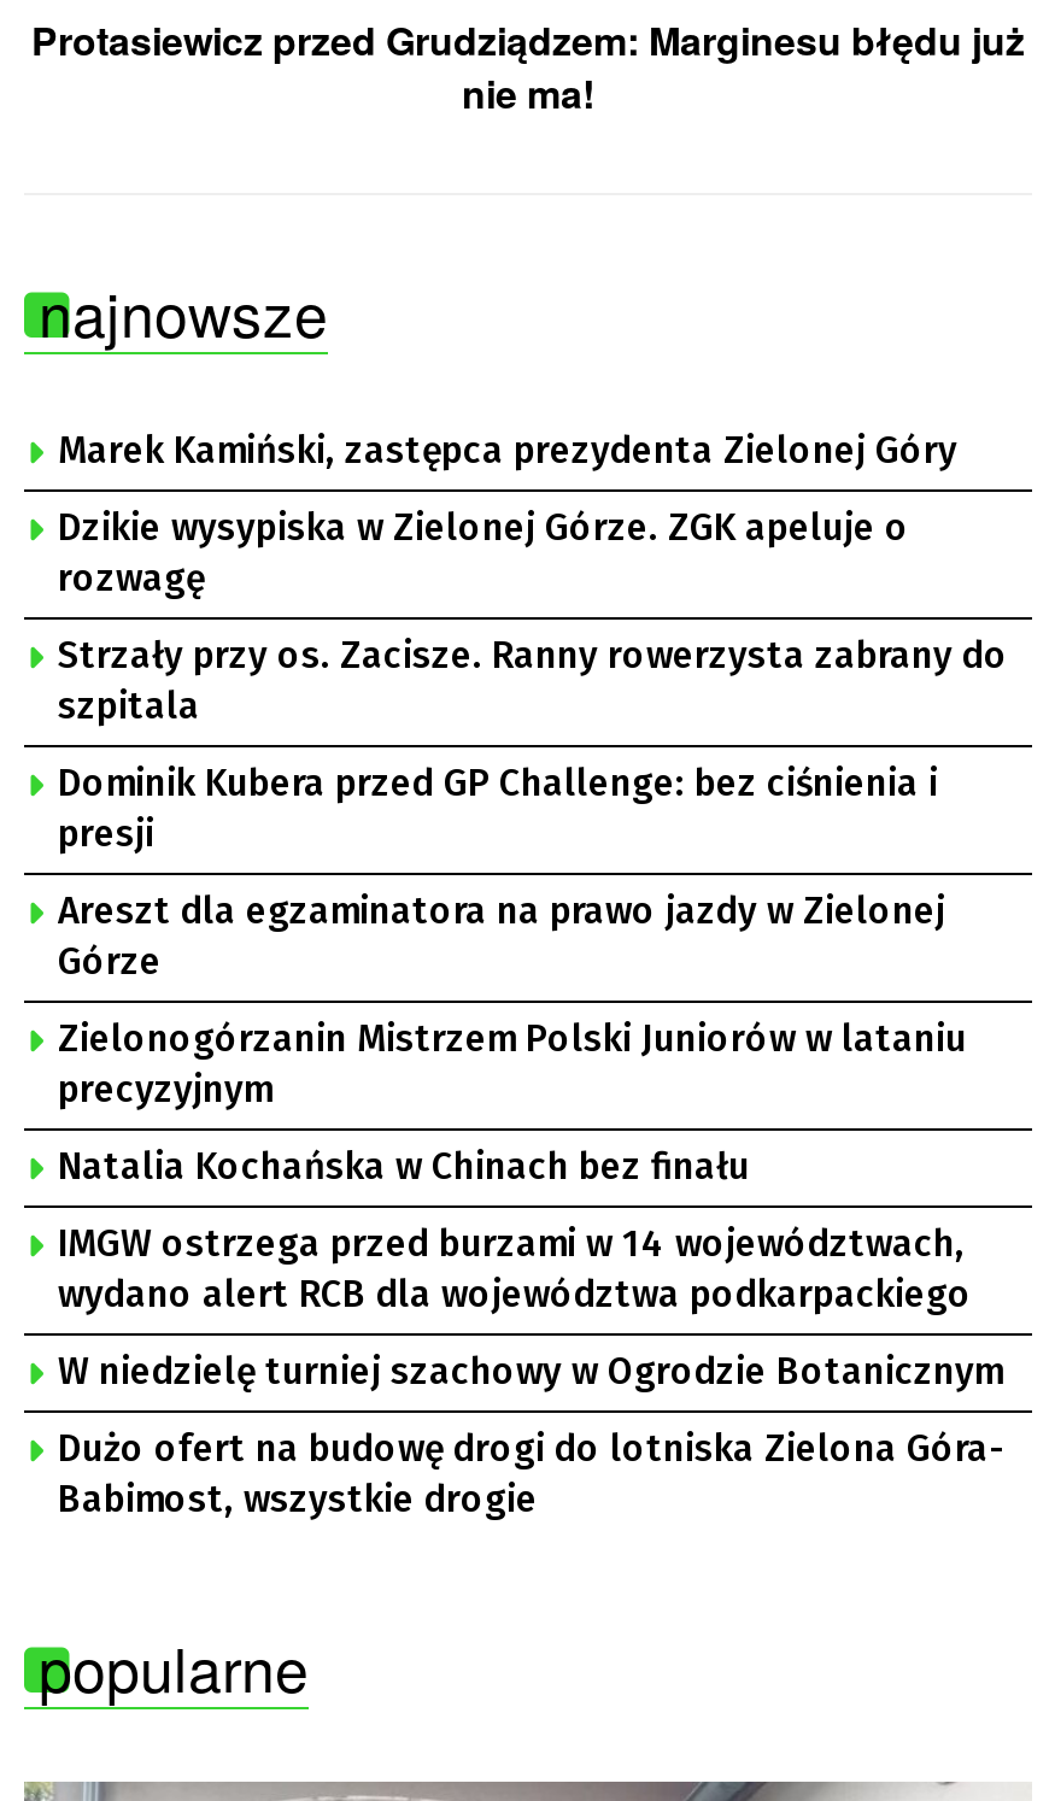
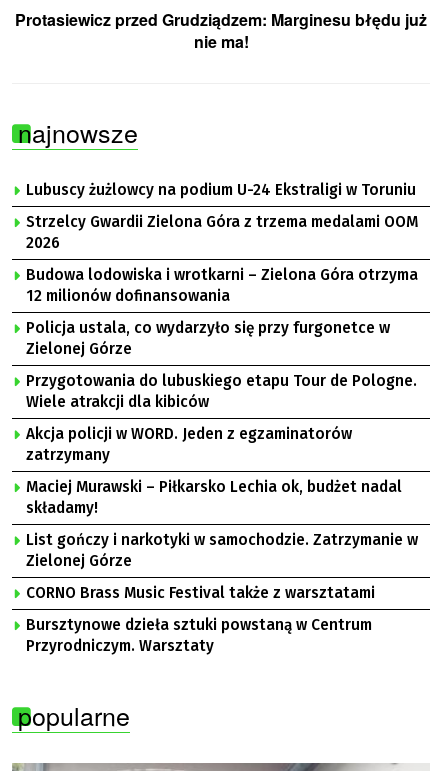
- Marek Kamiński, zastępca prezydenta Zielonej Góry
+ Lubuscy żużlowcy na podium U-24 Ekstraligi w Toruniu

- Dzikie wysypiska w Zielonej Górze. ZGK apeluje o
- rozwagę
+ Strzelcy Gwardii Zielona Góra z trzema medalami OOM
+ 2026

- Strzały przy os. Zacisze. Ranny rowerzysta zabrany do
- szpitala
+ Budowa lodowiska i wrotkarni – Zielona Góra otrzyma
+ 12 milionów dofinansowania

- Dominik Kubera przed GP Challenge: bez ciśnienia i
- presji
+ Policja ustala, co wydarzyło się przy furgonetce w
+ Zielonej Górze

- Areszt dla egzaminatora na prawo jazdy w Zielonej
- Górze
+ Przygotowania do lubuskiego etapu Tour de Pologne.
+ Wiele atrakcji dla kibiców

- Zielonogórzanin Mistrzem Polski Juniorów w lataniu
- precyzyjnym
+ Akcja policji w WORD. Jeden z egzaminatorów
+ zatrzymany

- Natalia Kochańska w Chinach bez finału
+ Maciej Murawski – Piłkarsko Lechia ok, budżet nadal
+ składamy!

- IMGW ostrzega przed burzami w 14 województwach,
- wydano alert RCB dla województwa podkarpackiego
+ List gończy i narkotyki w samochodzie. Zatrzymanie w
+ Zielonej Górze

- W niedzielę turniej szachowy w Ogrodzie Botanicznym
+ CORNO Brass Music Festival także z warsztatami

- Dużo ofert na budowę drogi do lotniska Zielona Góra-
- Babimost, wszystkie drogie
+ Bursztynowe dzieła sztuki powstaną w Centrum
+ Przyrodniczym. Warsztaty
